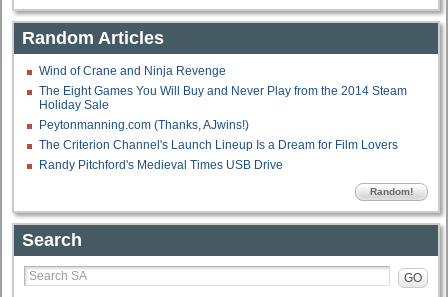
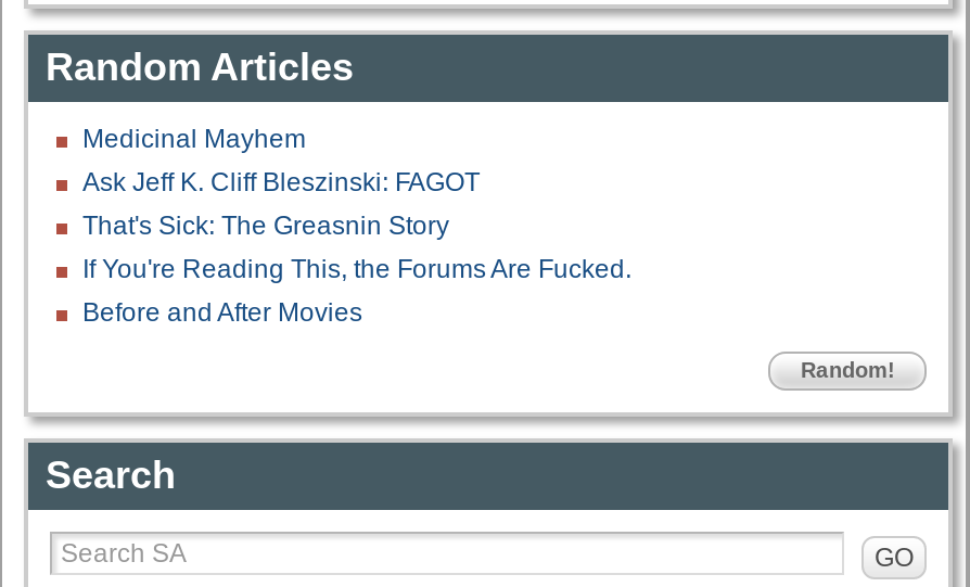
- Wind of Crane and Ninja Revenge
- The Eight Games You Will Buy and Never Play from the 2014 Steam
- Holiday Sale
- Peytonmanning.com (Thanks, AJwins!)
- The Criterion Channel's Launch Lineup Is a Dream for Film Lovers
- Randy Pitchford's Medieval Times USB Drive
+ Medicinal Mayhem
+ Ask Jeff K. Cliff Bleszinski: FAGOT
+ That's Sick: The Greasnin Story
+ If You're Reading This, the Forums Are Fucked.
+ Before and After Movies
